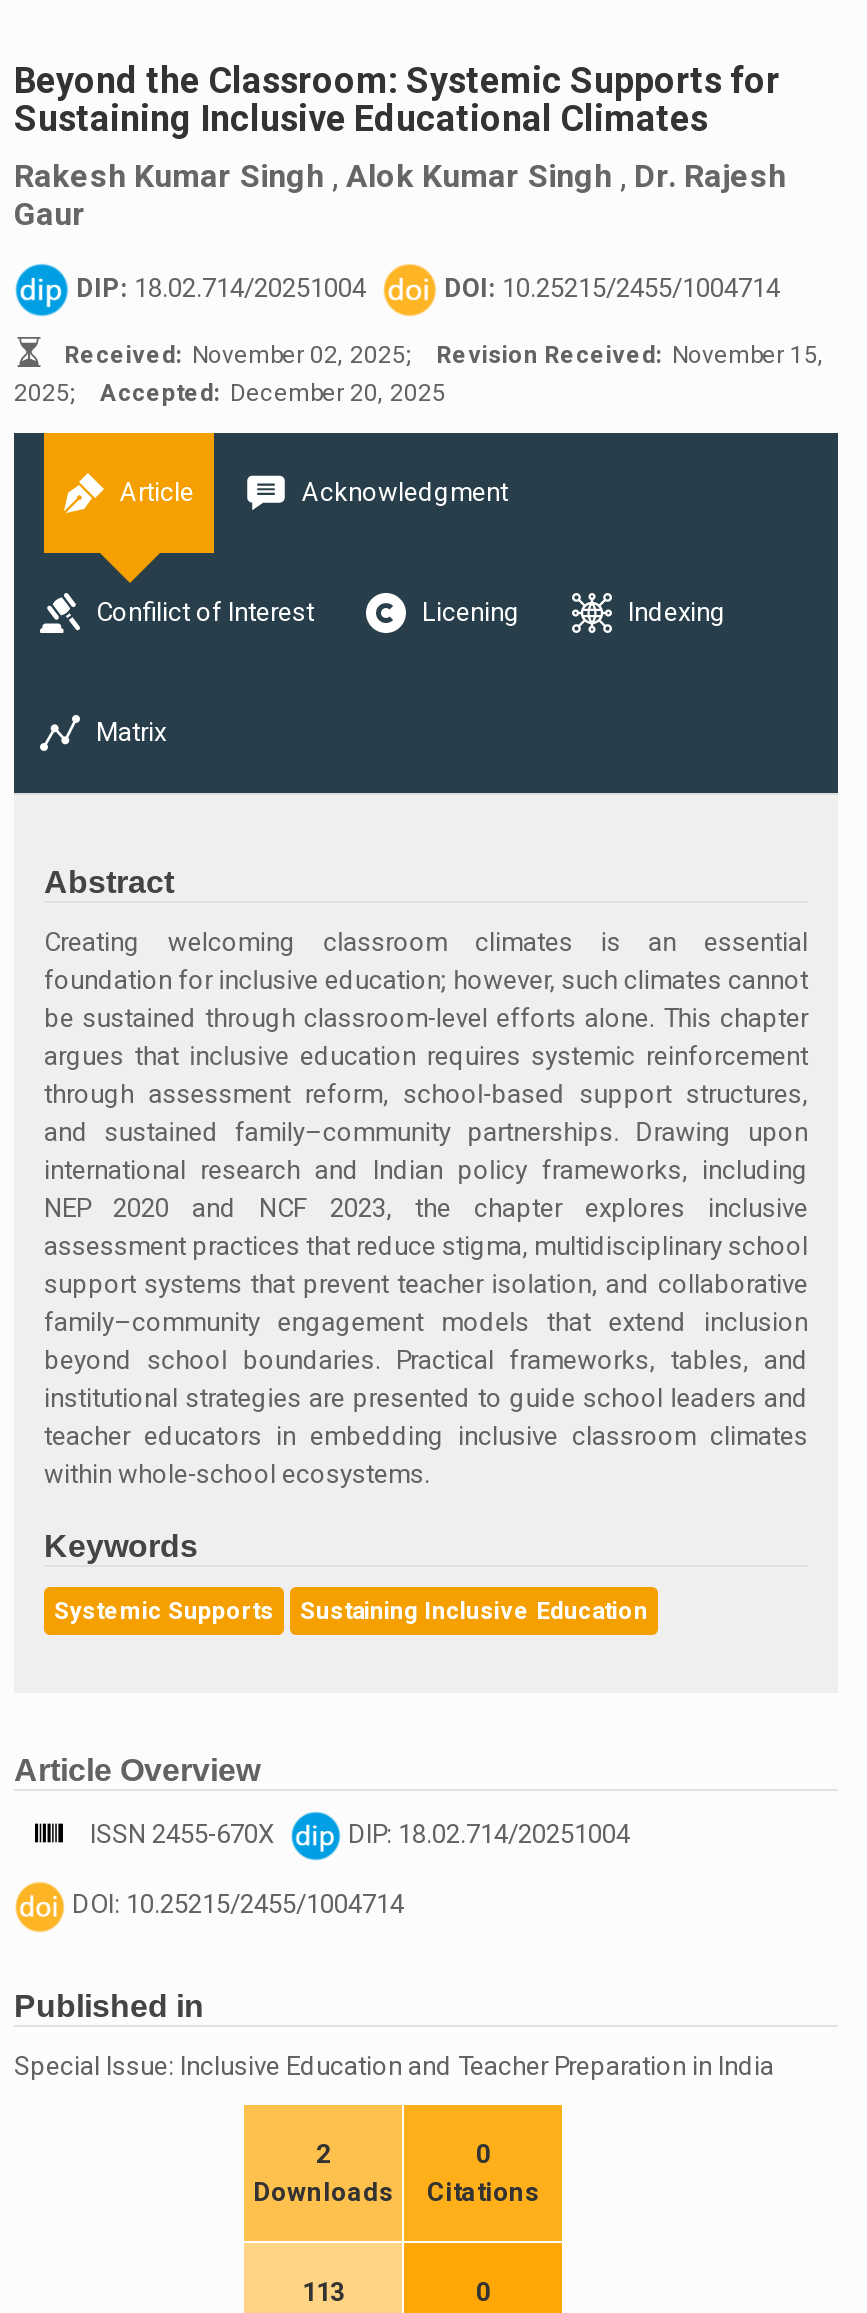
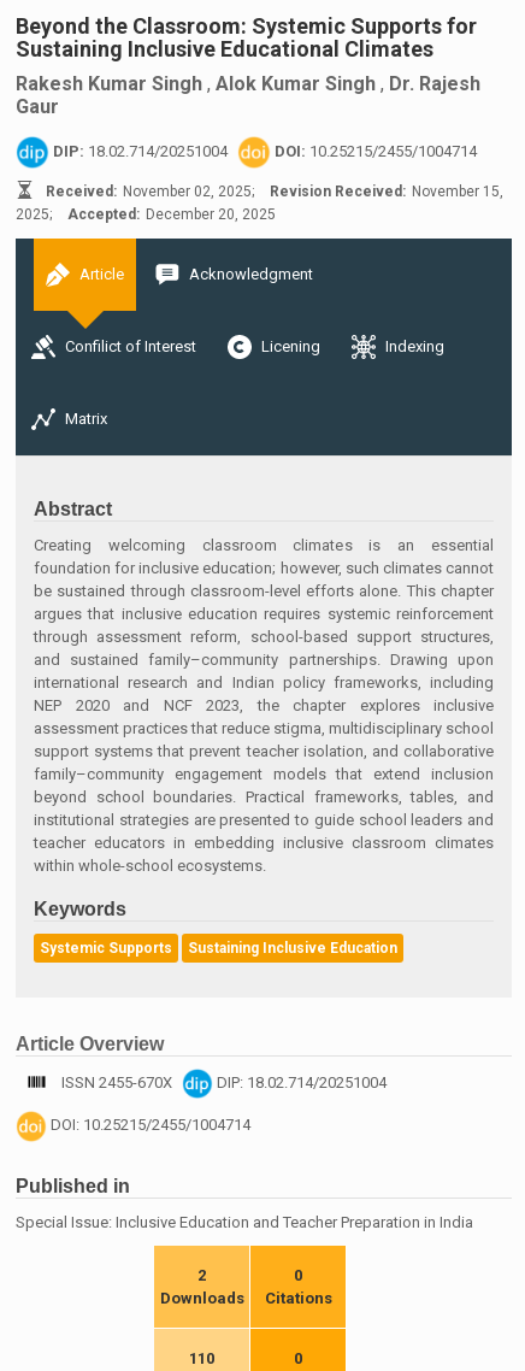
- 113
+ 110
